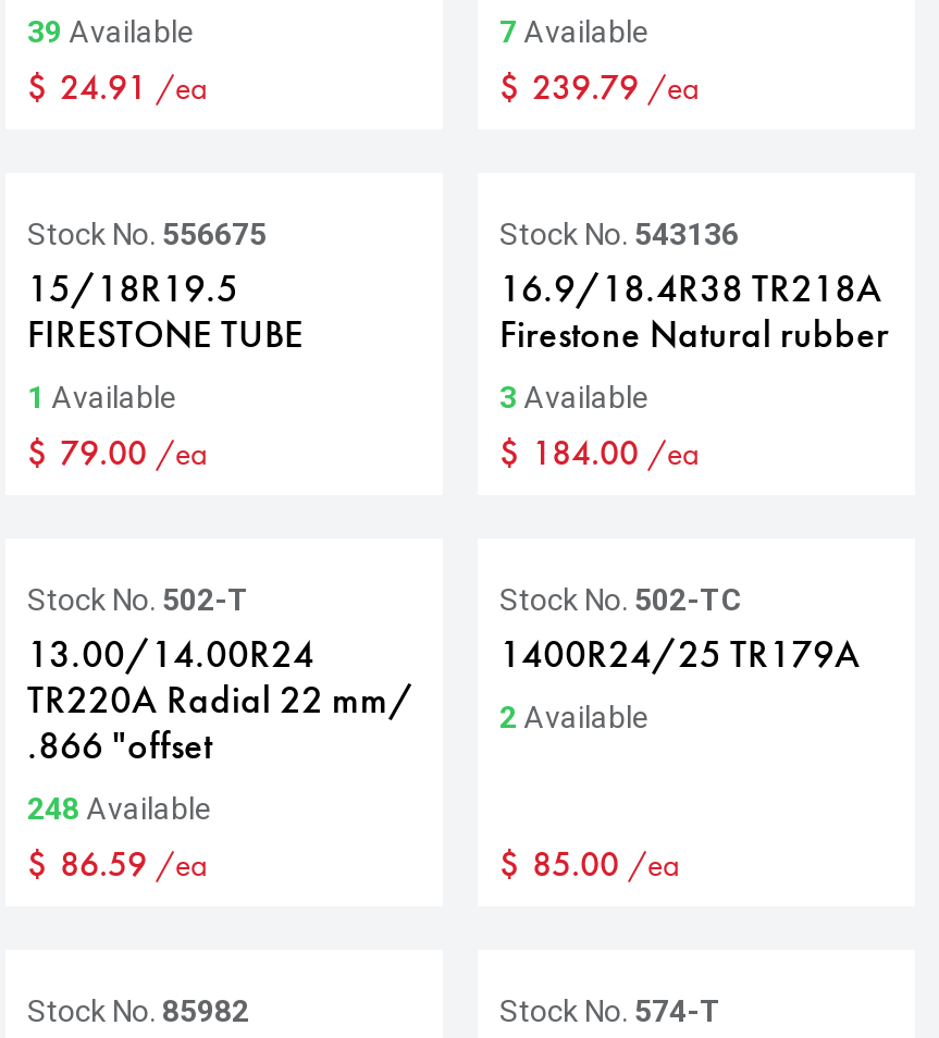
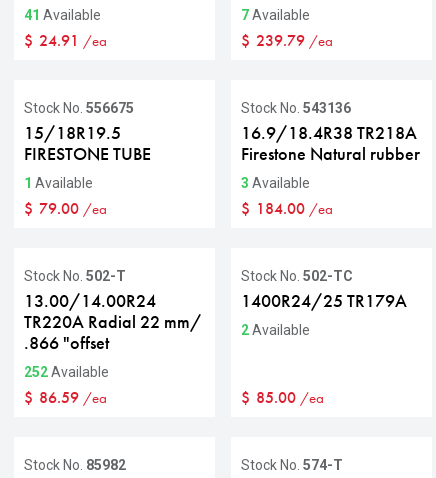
- 39 Available
+ 41 Available

- 248 Available
+ 252 Available
